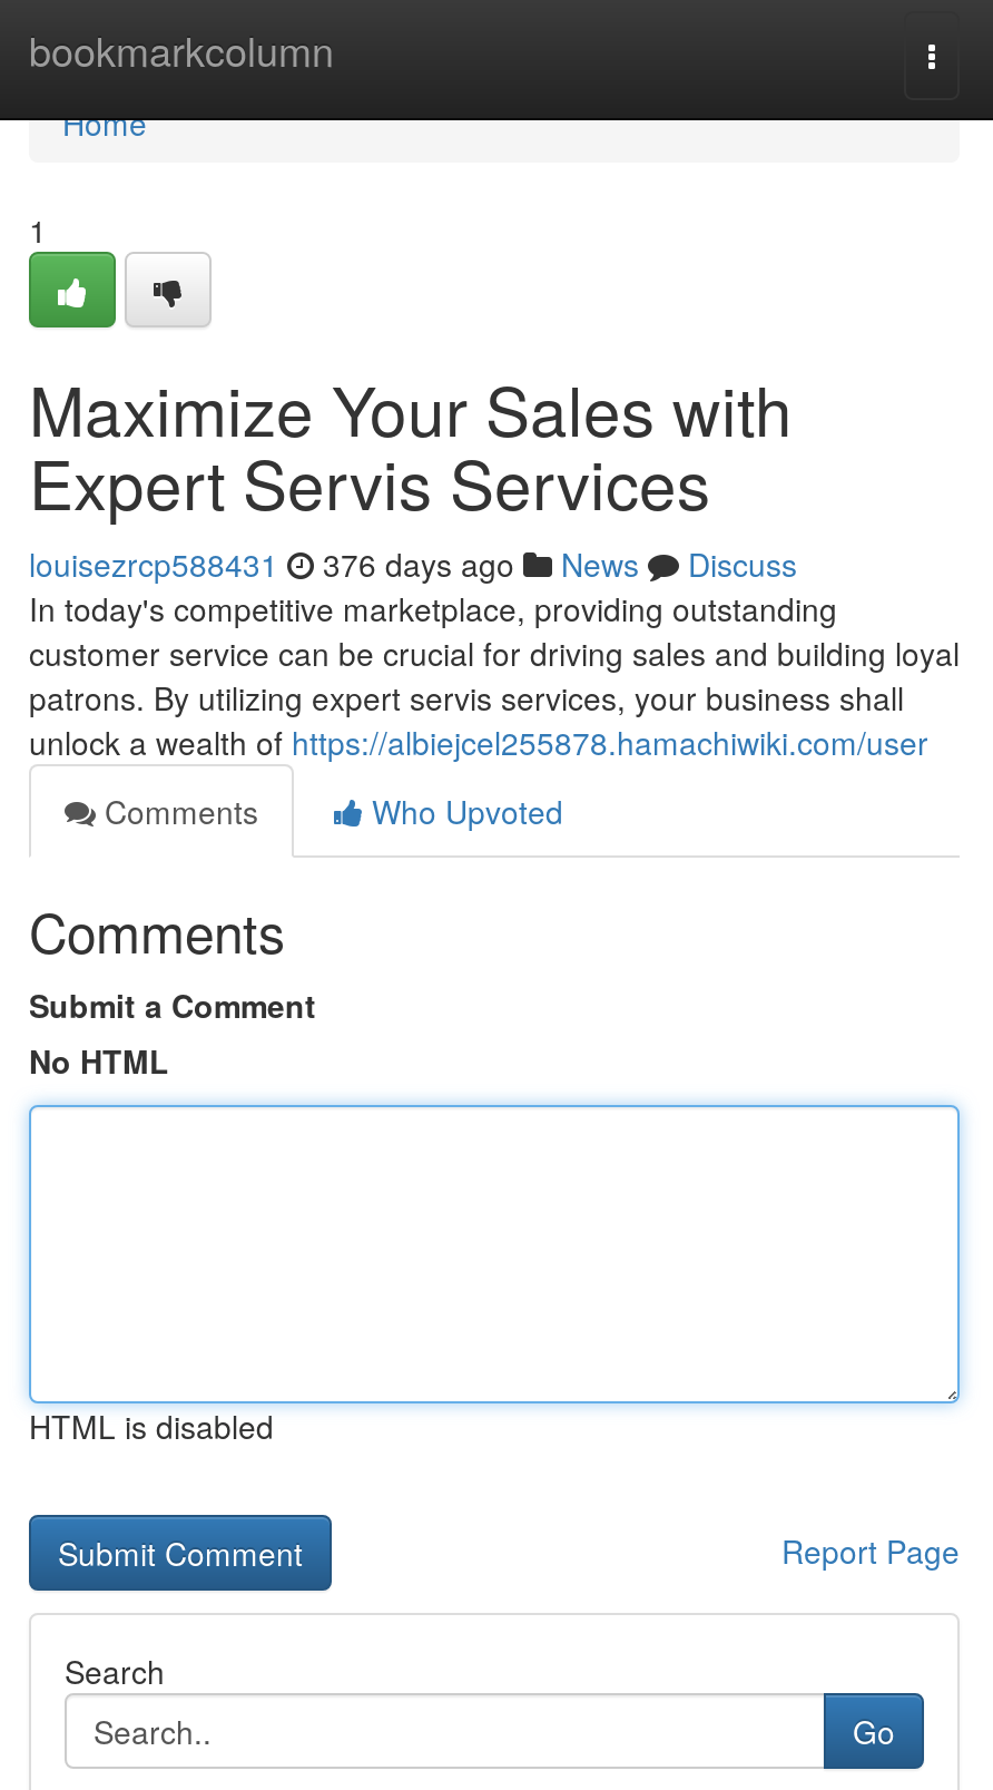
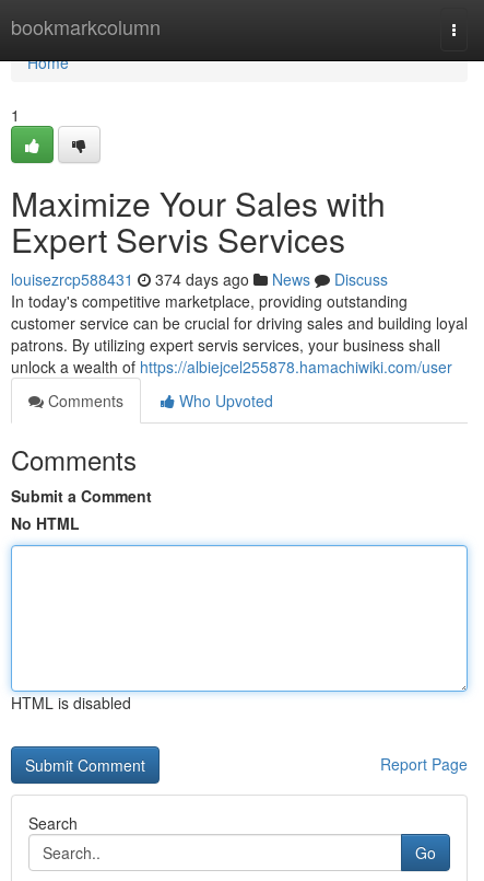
- louisezrcp588431 376 days ago News Discuss
+ louisezrcp588431 374 days ago News Discuss
